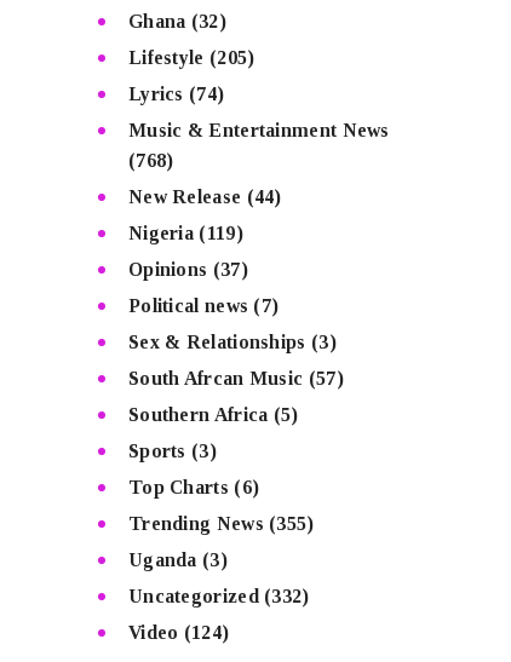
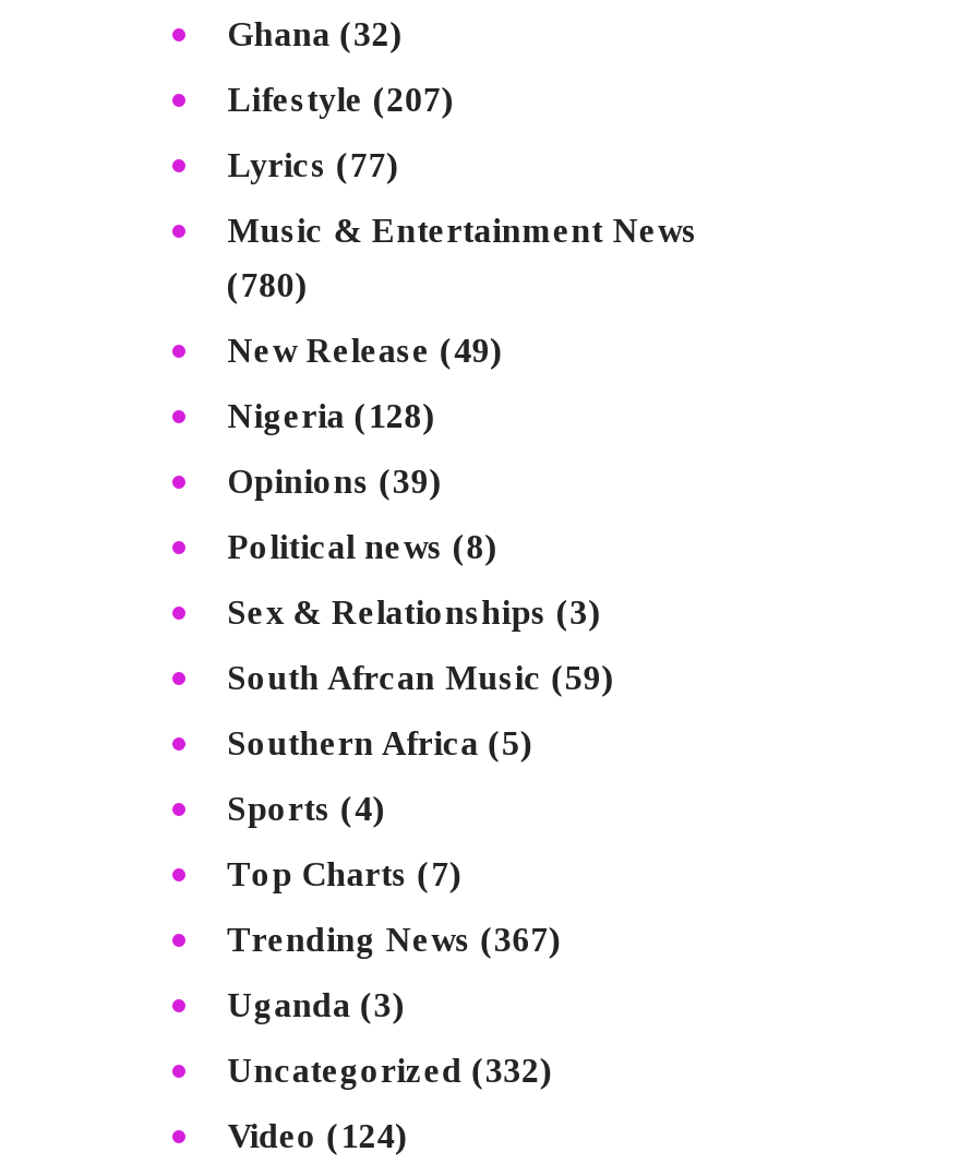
- Lifestyle (205)
+ Lifestyle (207)

- Lyrics (74)
+ Lyrics (77)

- (768)
+ (780)

- New Release (44)
+ New Release (49)

- Nigeria (119)
+ Nigeria (128)

- Opinions (37)
+ Opinions (39)

- Political news (7)
+ Political news (8)

- South Afrcan Music (57)
+ South Afrcan Music (59)

- Sports (3)
+ Sports (4)

- Top Charts (6)
+ Top Charts (7)

- Trending News (355)
+ Trending News (367)
